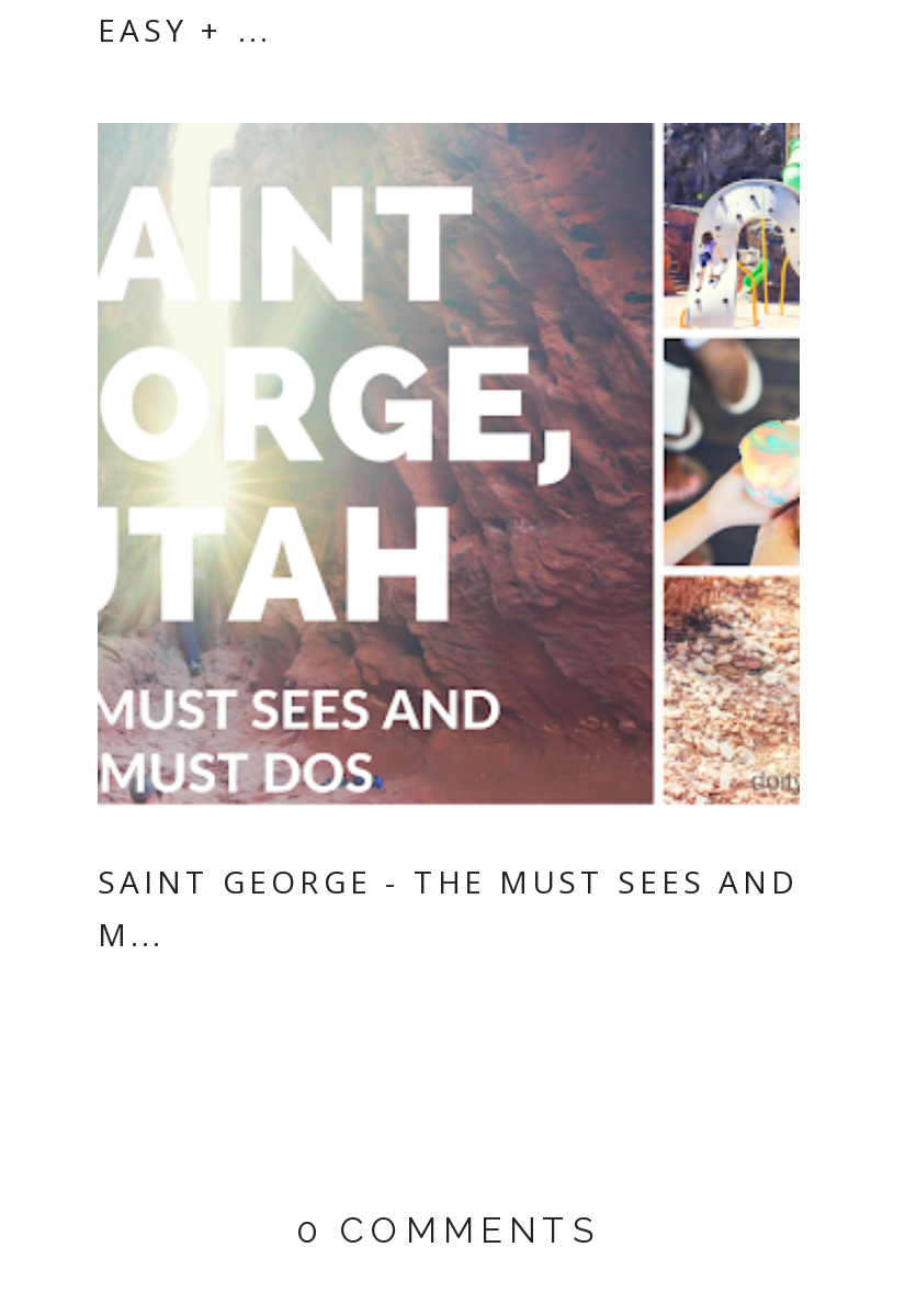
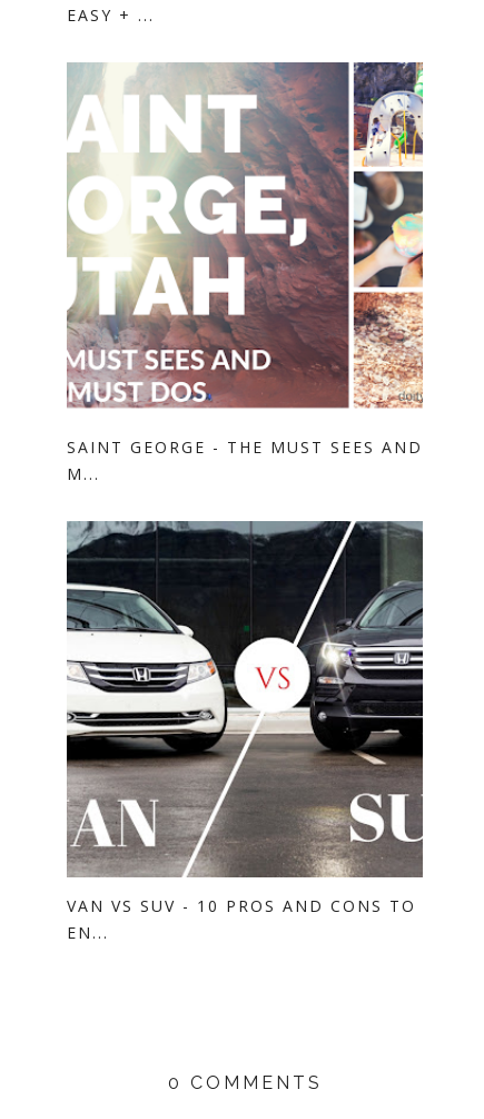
+ [image]
+ VAN VS SUV - 10 PROS AND CONS TO
+ EN...
